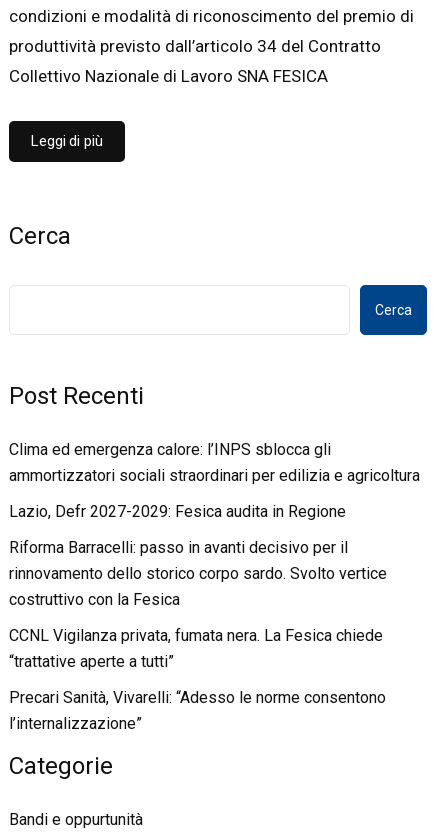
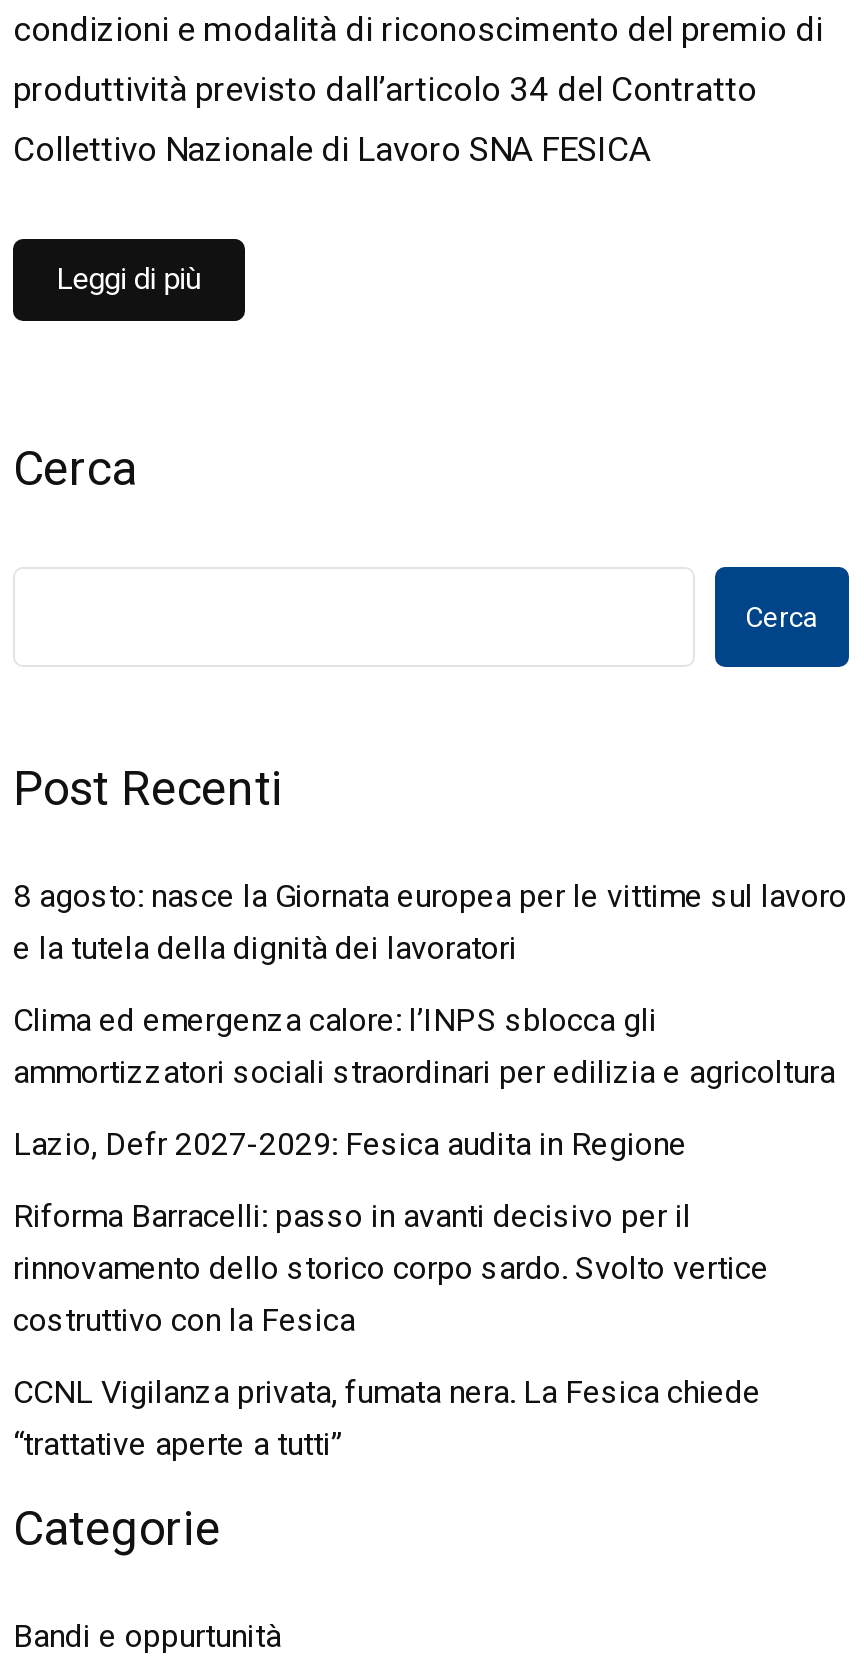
+ 8 agosto: nasce la Giornata europea per le vittime sul lavoro
+ e la tutela della dignità dei lavoratori

moved down: Clima ed emergenza calore: l’INPS sblocca gli | ammortizzatori sociali straordinari per edilizia e agricoltura | Lazio, Defr 2027-2029: Fesica audita in Regione | Riforma Barracelli: passo in avanti decisivo per il | rinnovamento dello storico corpo sardo. Svolto vertice | costruttivo con la Fesica | CCNL Vigilanza privata, fumata nera. La Fesica chiede | “trattative aperte a tutti”

- Precari Sanità, Vivarelli: “Adesso le norme consentono
- l’internalizzazione”
